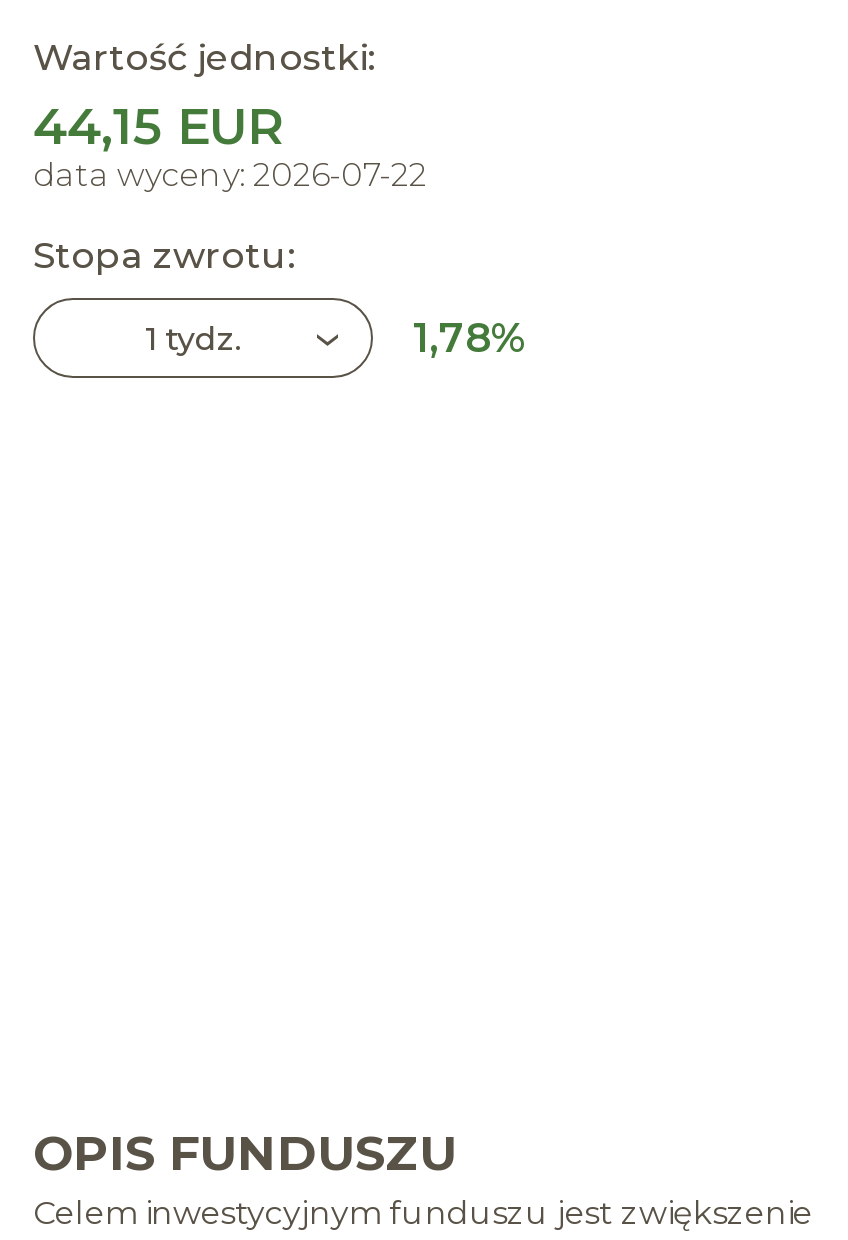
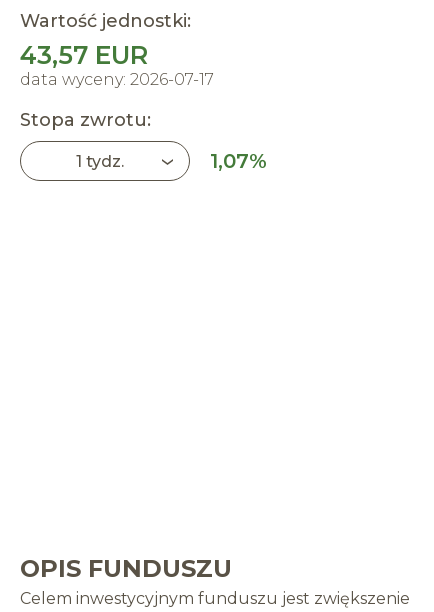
- 44,15 EUR
+ 43,57 EUR

- data wyceny: 2026-07-22
+ data wyceny: 2026-07-17

- 1,78%
+ 1,07%
